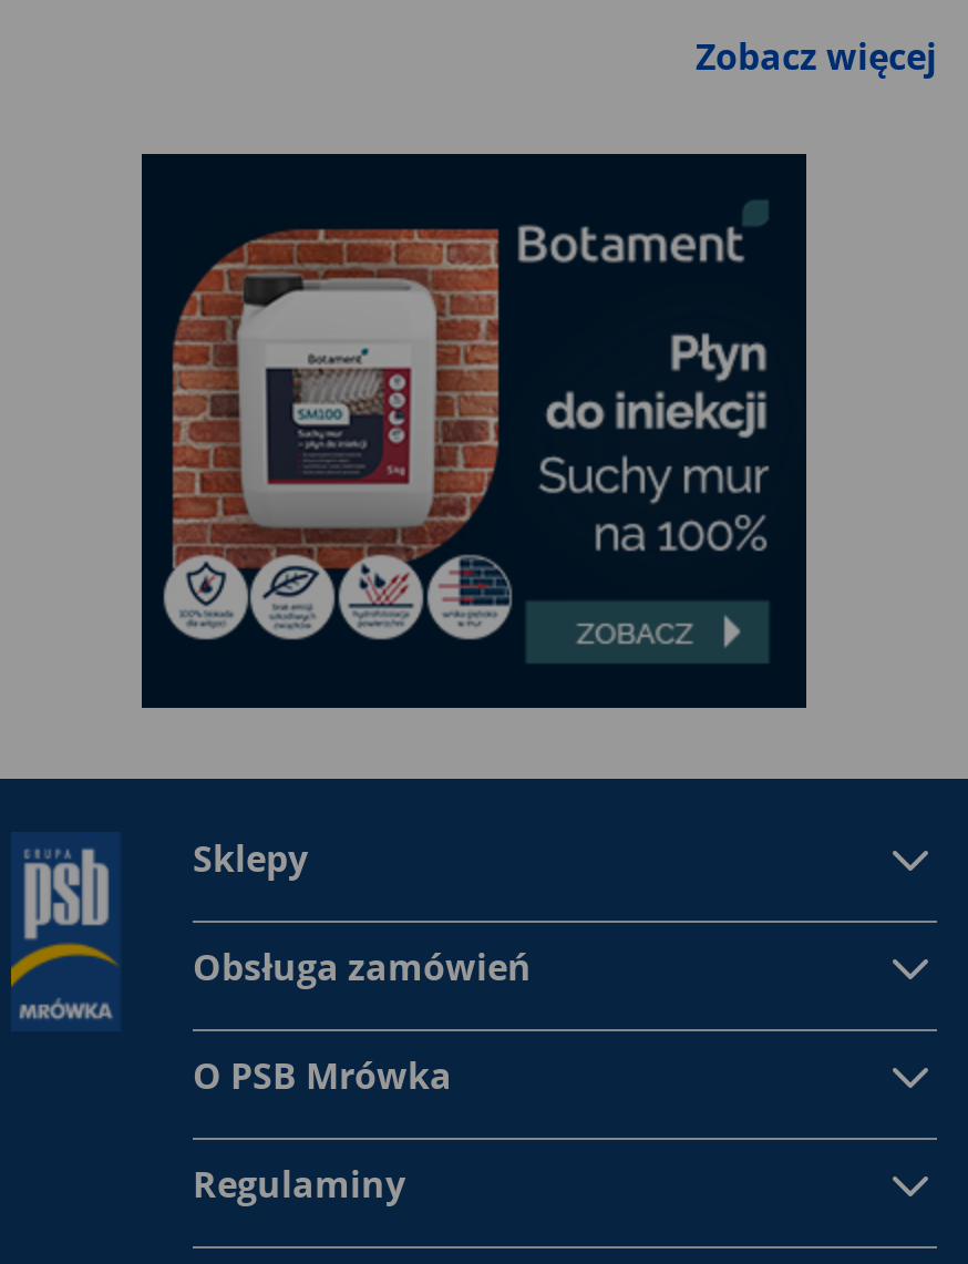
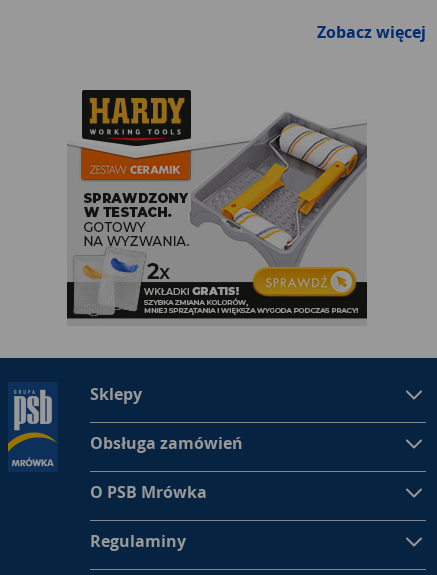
- [image]
+ [image]
